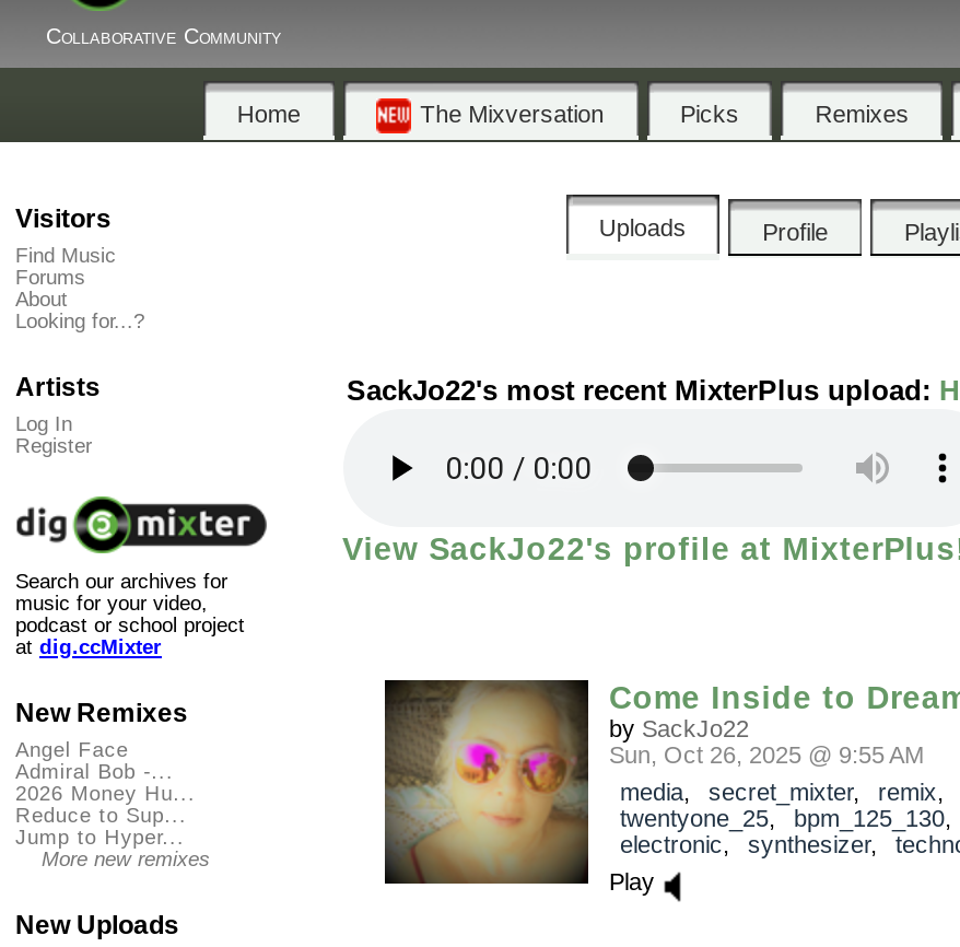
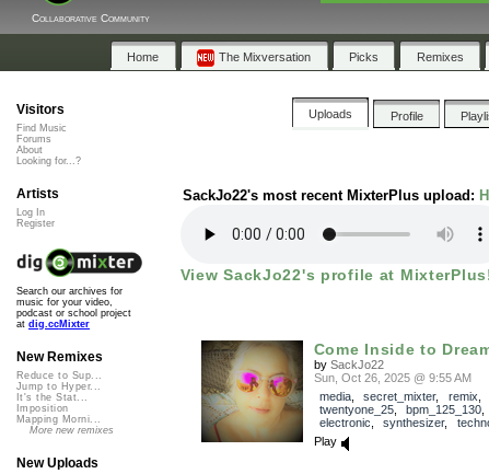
- Angel Face
- Admiral Bob -...
- 2026 Money Hu...

+ It's the Stat...
+ Imposition
+ Mapping Morni...

moved up: Reduce to Sup... | Jump to Hyper...
